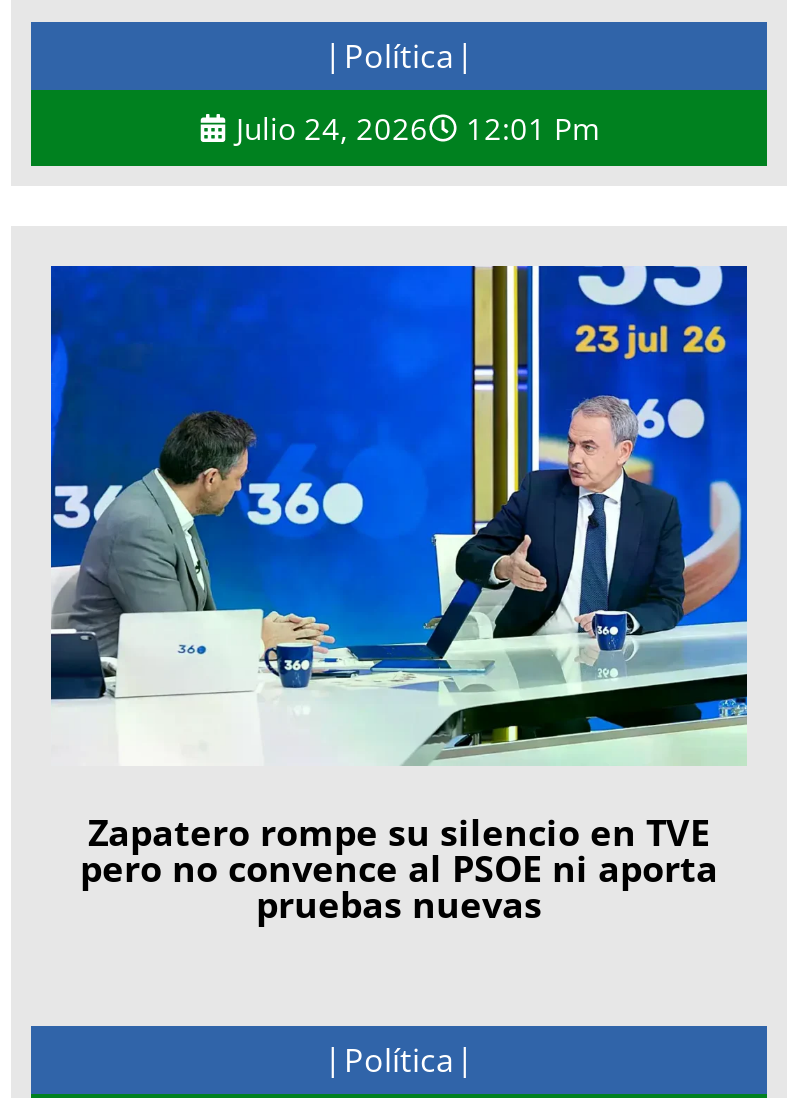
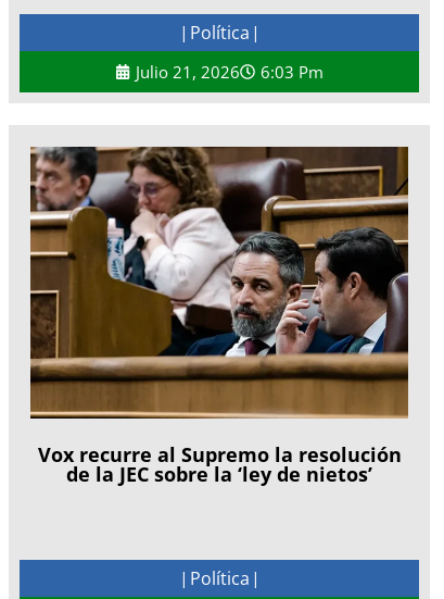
- Julio 24, 2026
- 12:01 Pm
+ Julio 21, 2026
+ 6:03 Pm

- [image]
- Zapatero rompe su silencio en TVE
- pero no convence al PSOE ni aporta
- pruebas nuevas
+ [image]
+ Vox recurre al Supremo la resolución
+ de la JEC sobre la ‘ley de nietos’
